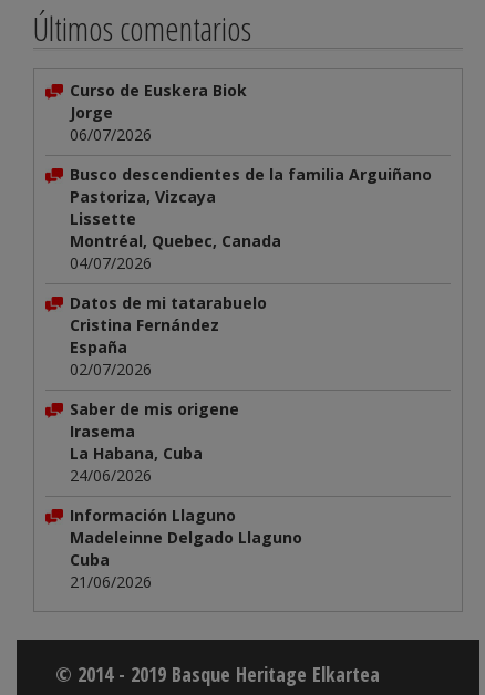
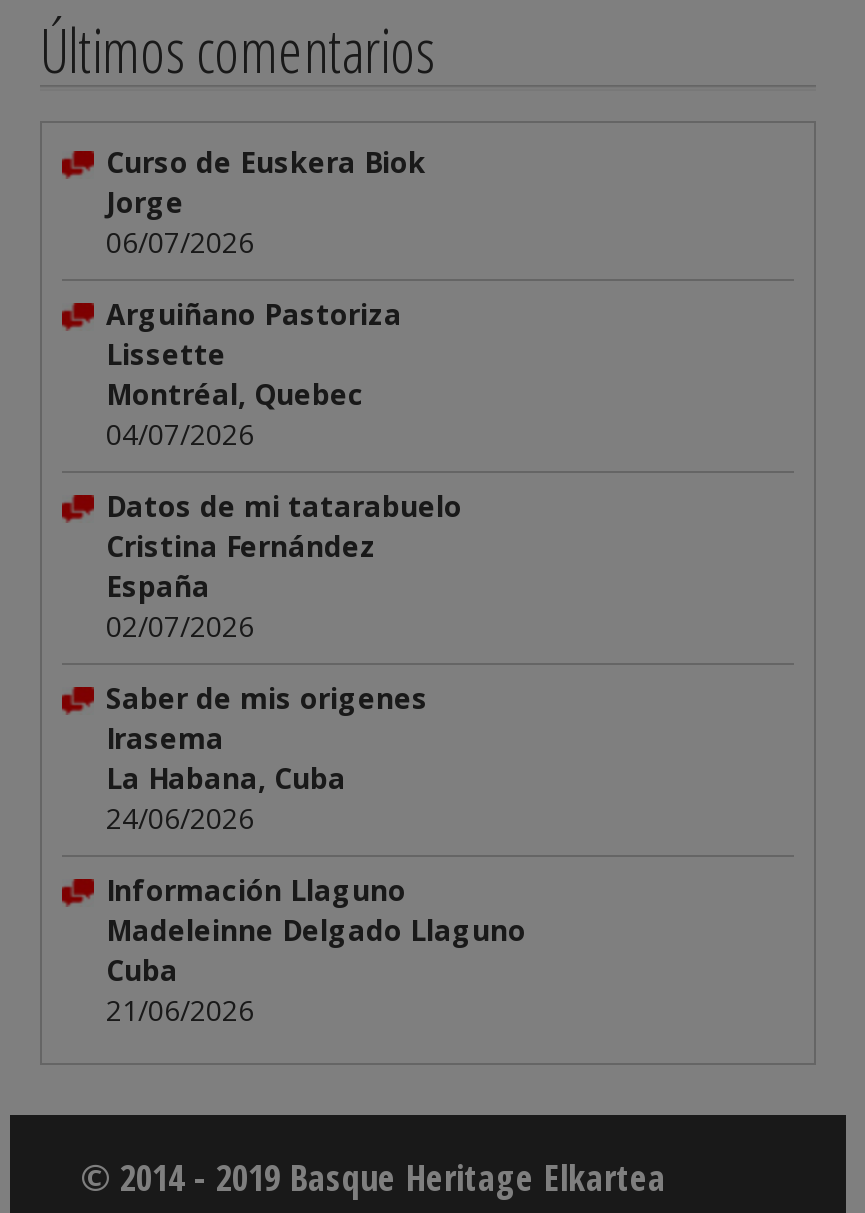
- Busco descendientes de la familia Arguiñano
- Pastoriza, Vizcaya
+ Arguiñano Pastoriza

- Montréal, Quebec, Canada
+ Montréal, Quebec

- Saber de mis origene
+ Saber de mis origenes
